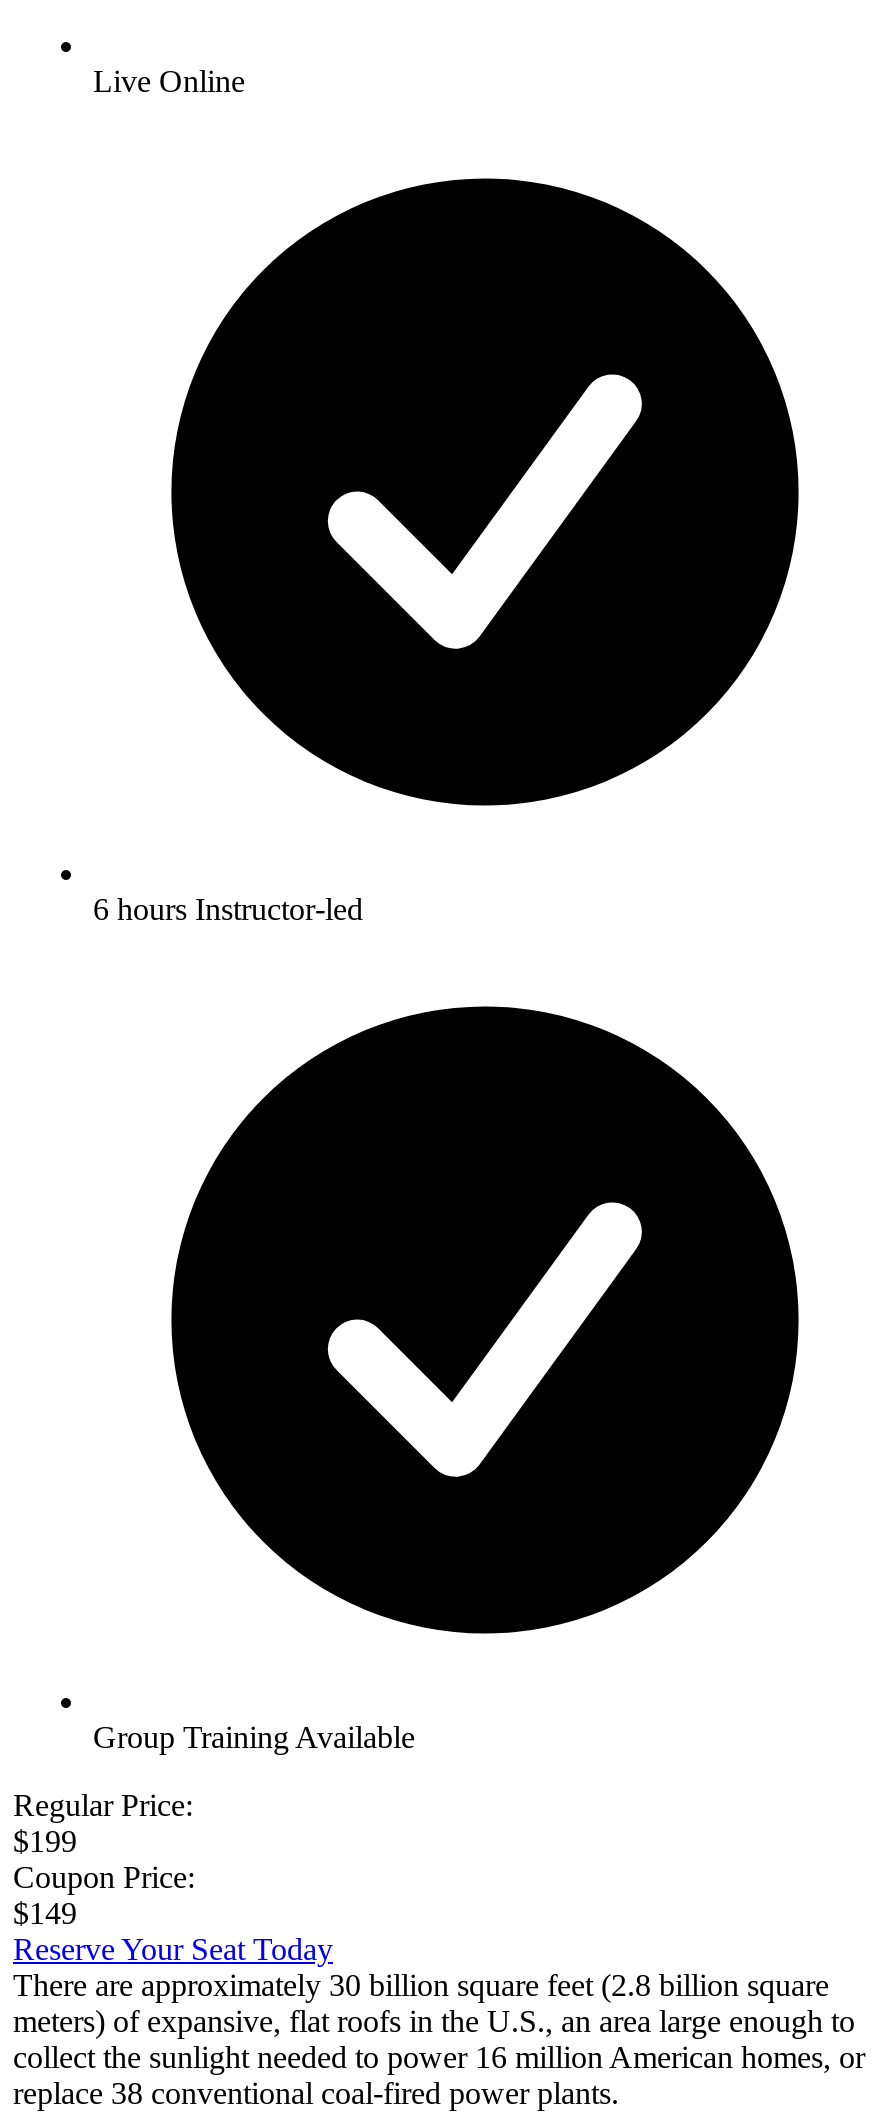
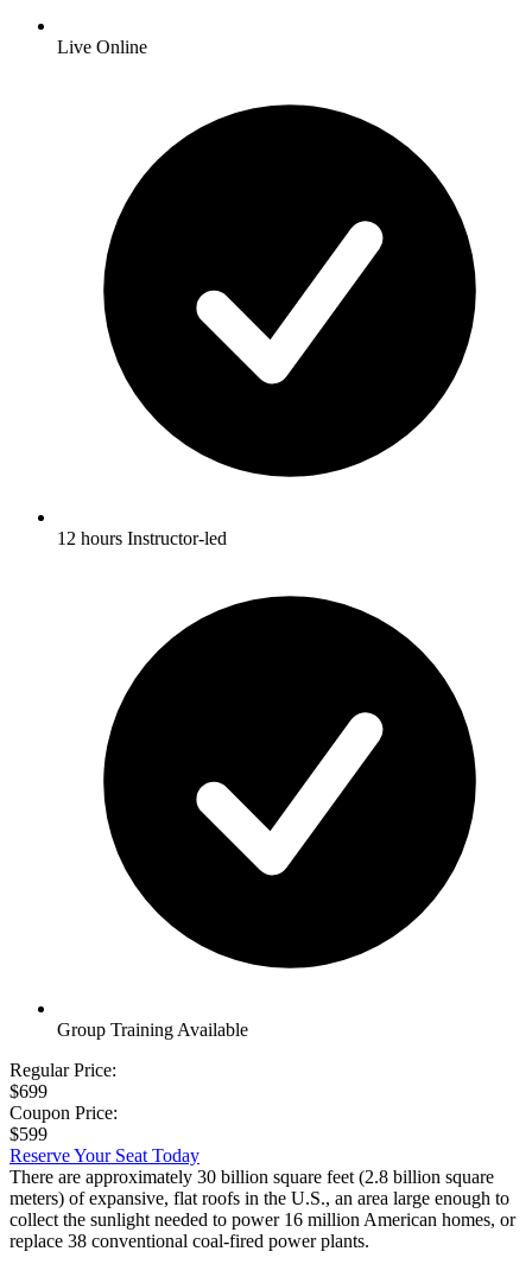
- 6 hours Instructor-led
+ 12 hours Instructor-led

- $199
+ $699

- $149
+ $599
